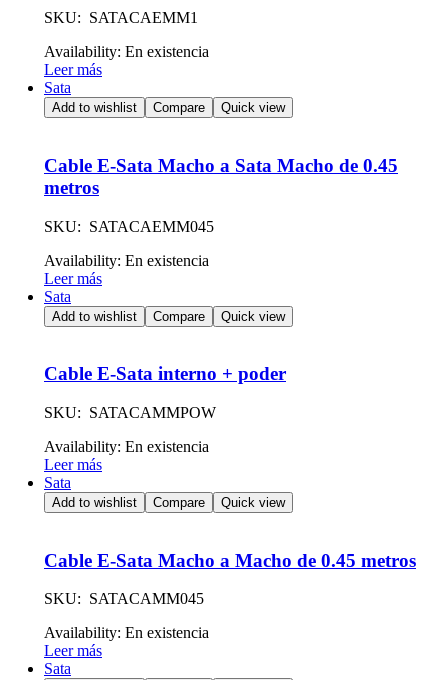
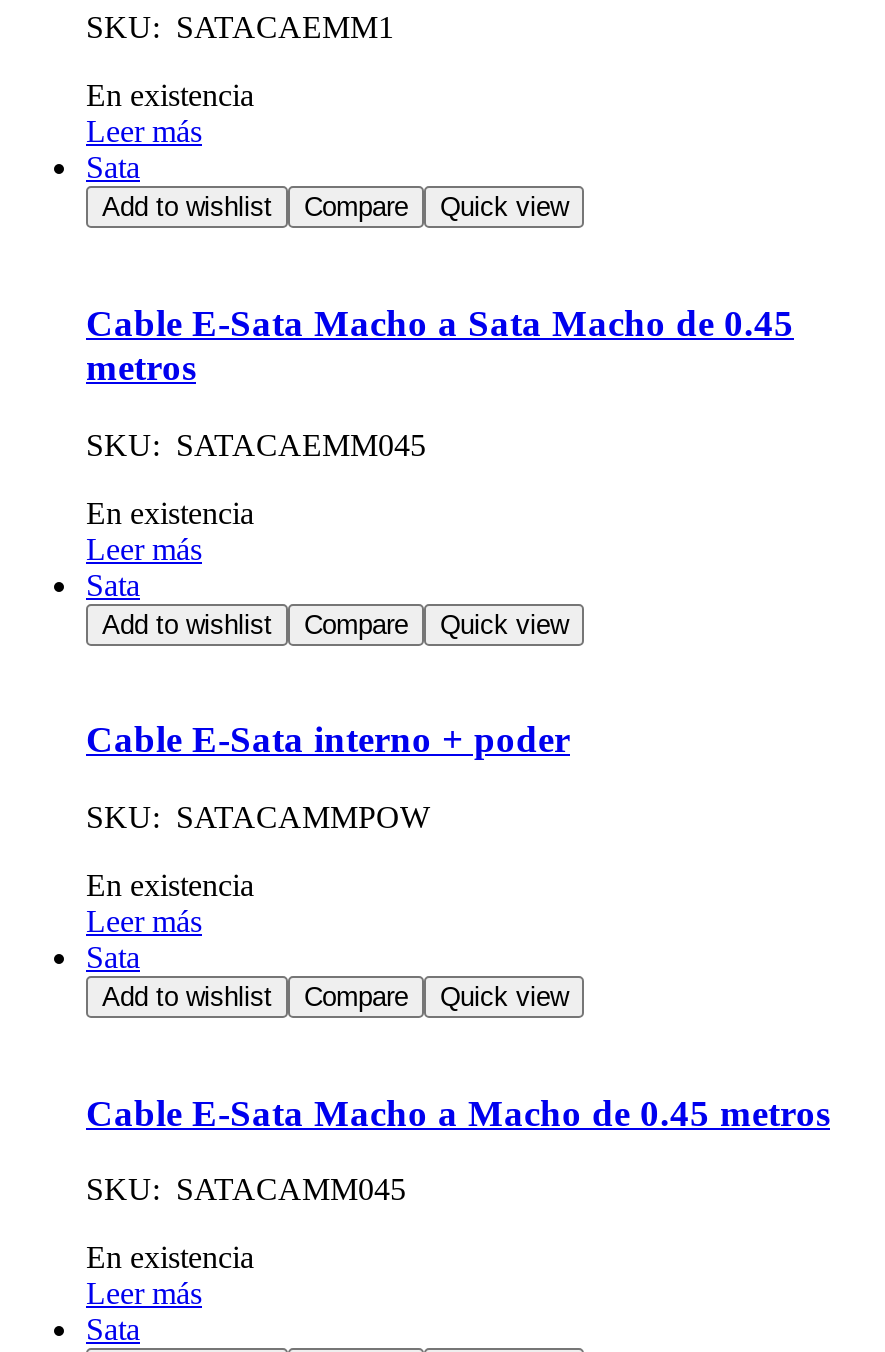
- Availability: En existencia
+ En existencia

- Availability: En existencia
+ En existencia

- Availability: En existencia
+ En existencia

- Availability: En existencia
+ En existencia
